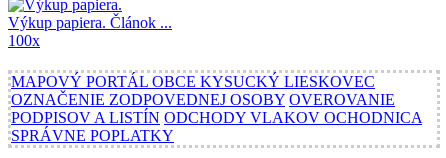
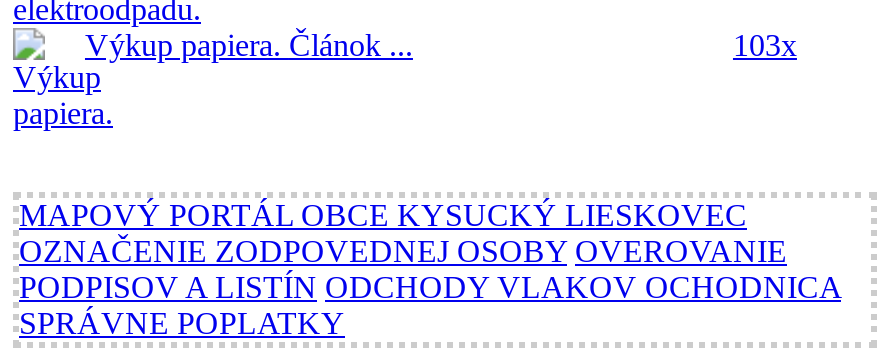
- 100x
+ 103x
